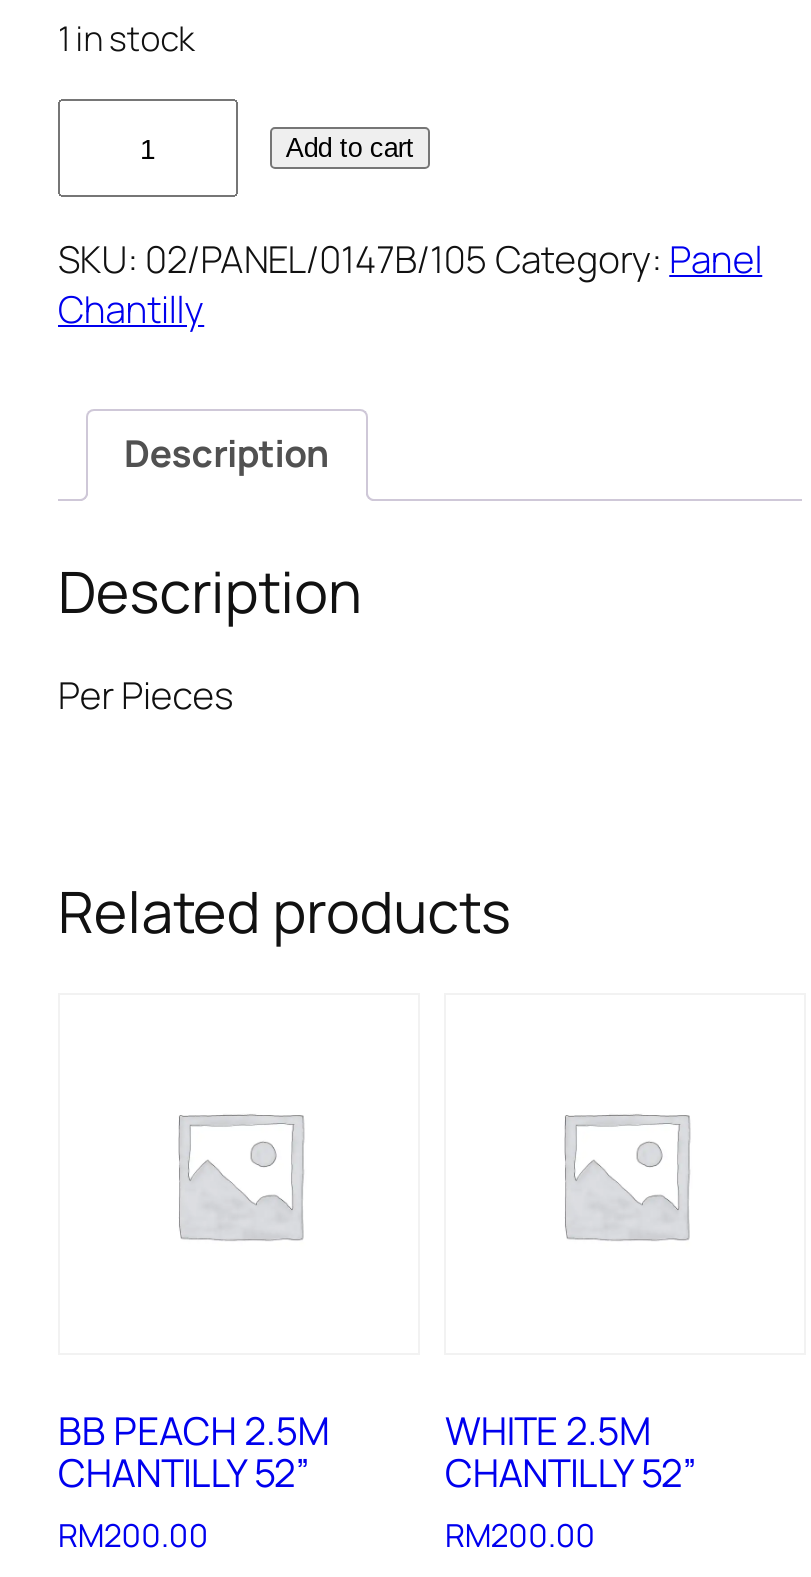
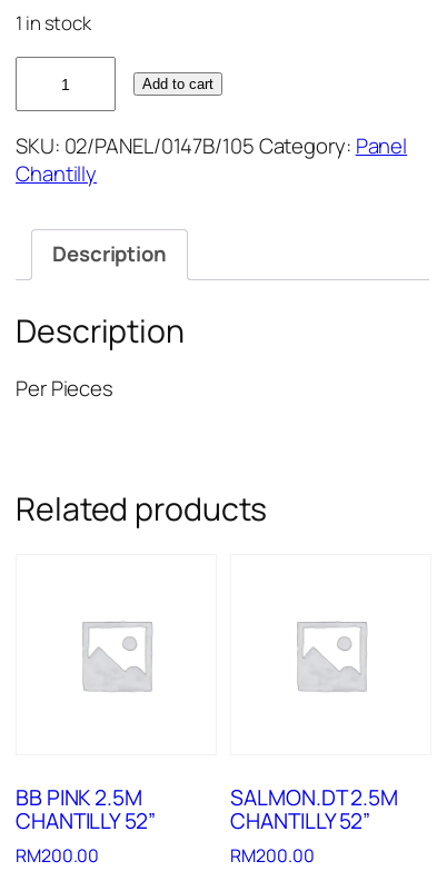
- BB PEACH 2.5M
+ BB PINK 2.5M

- WHITE 2.5M
+ SALMON.DT 2.5M
